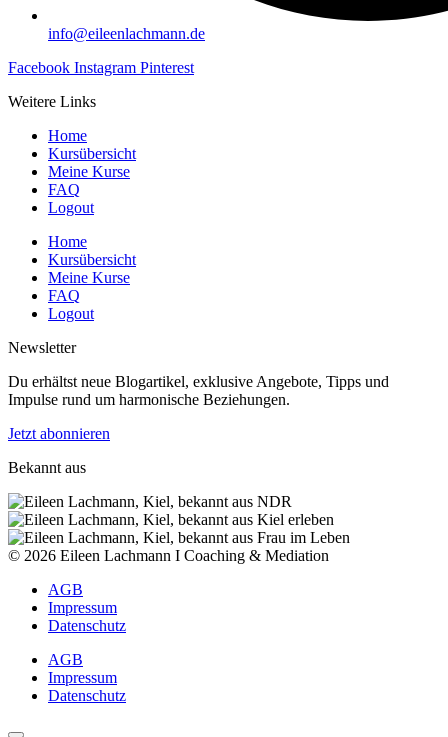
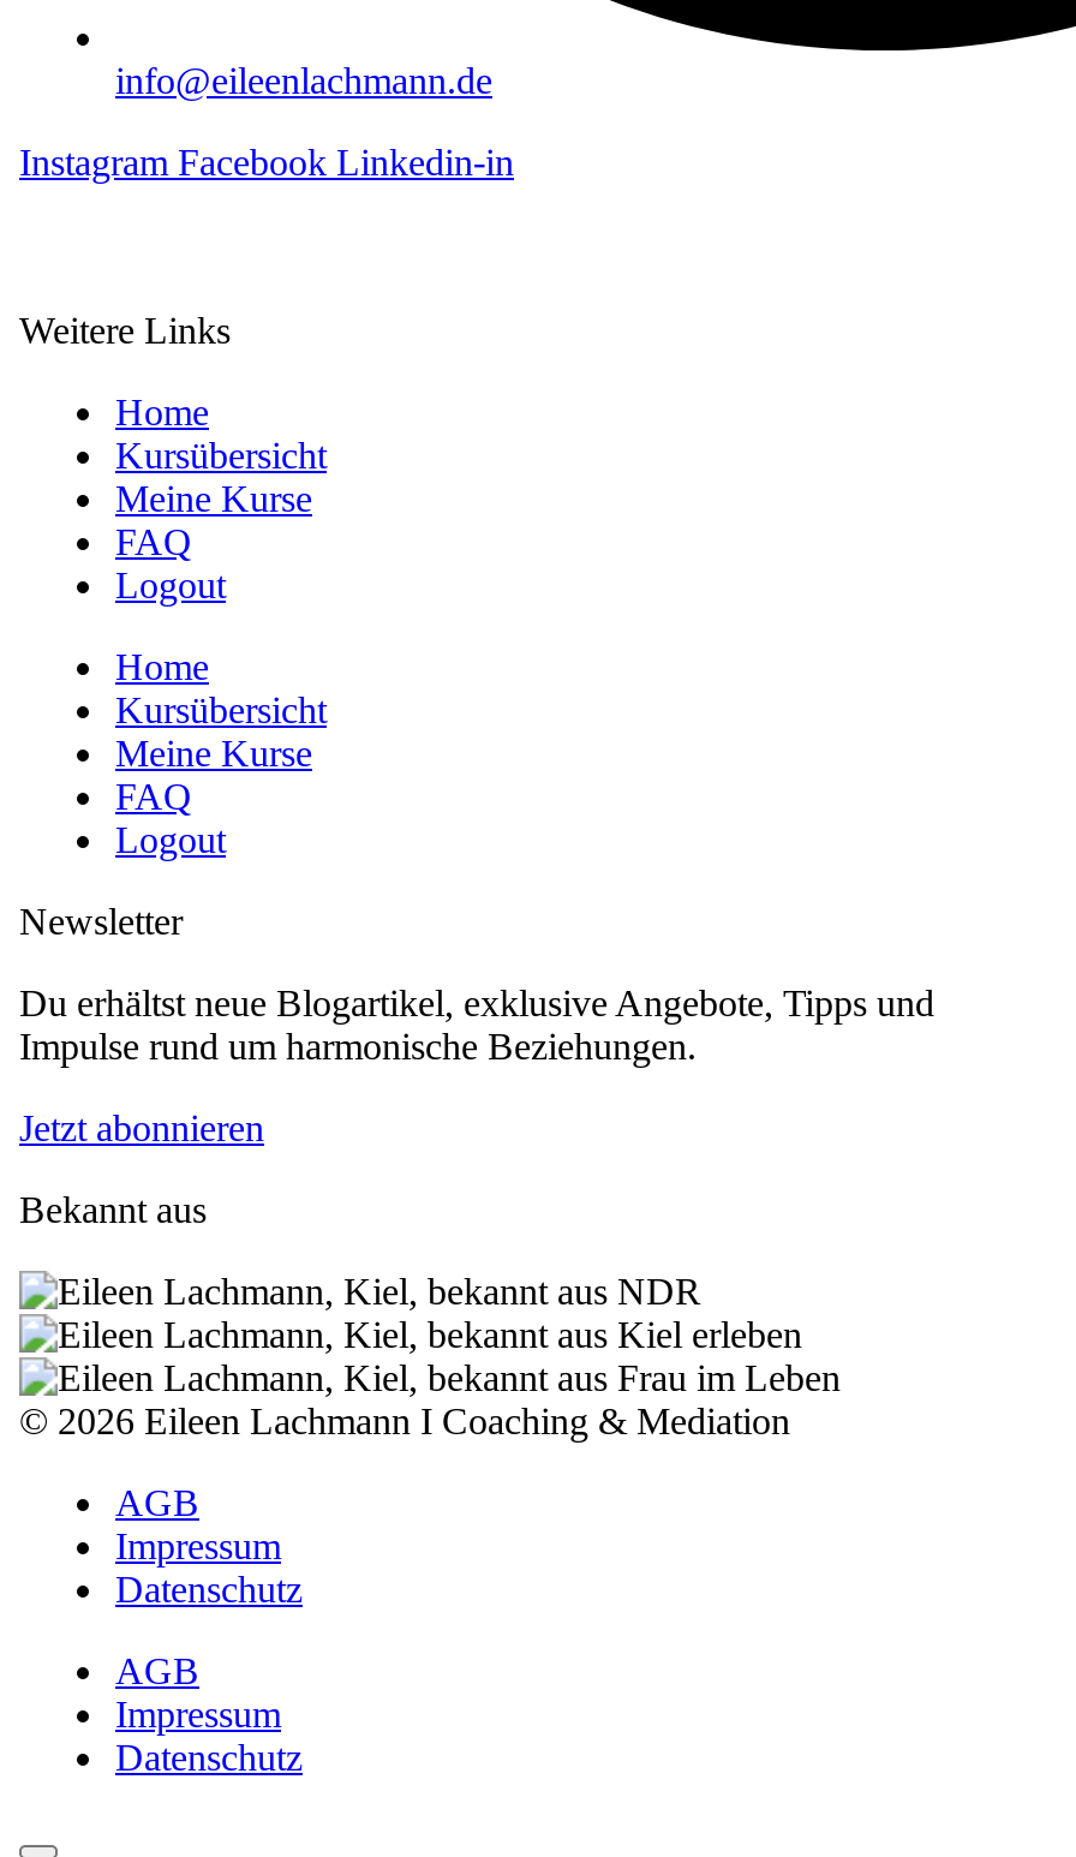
- Facebook Instagram Pinterest
+ Instagram Facebook Linkedin-in
